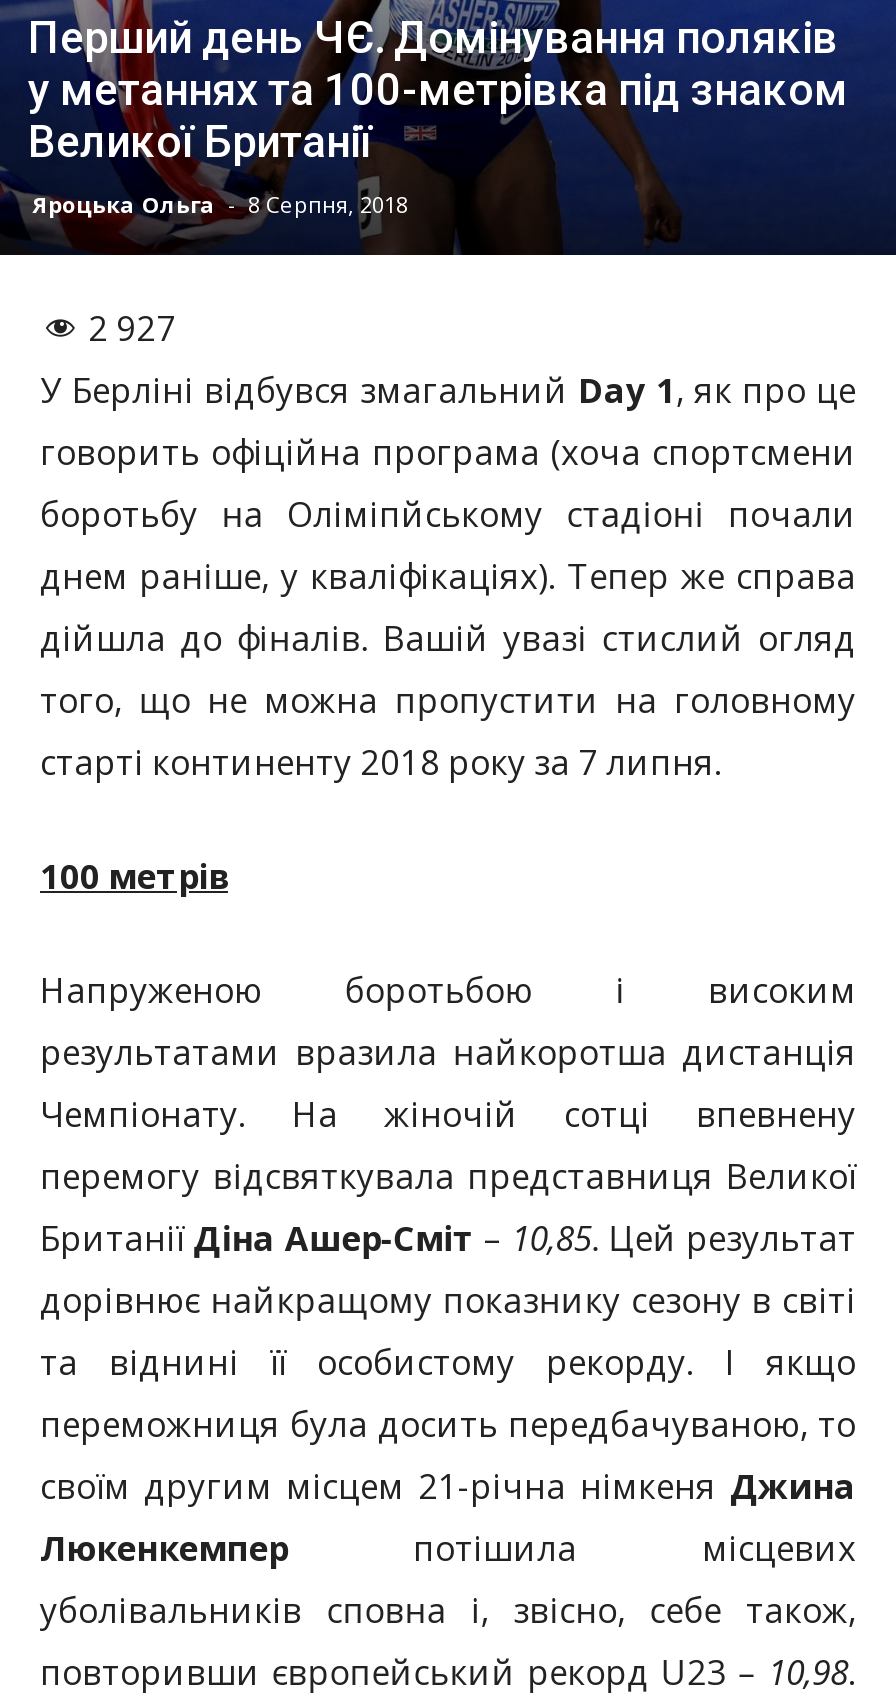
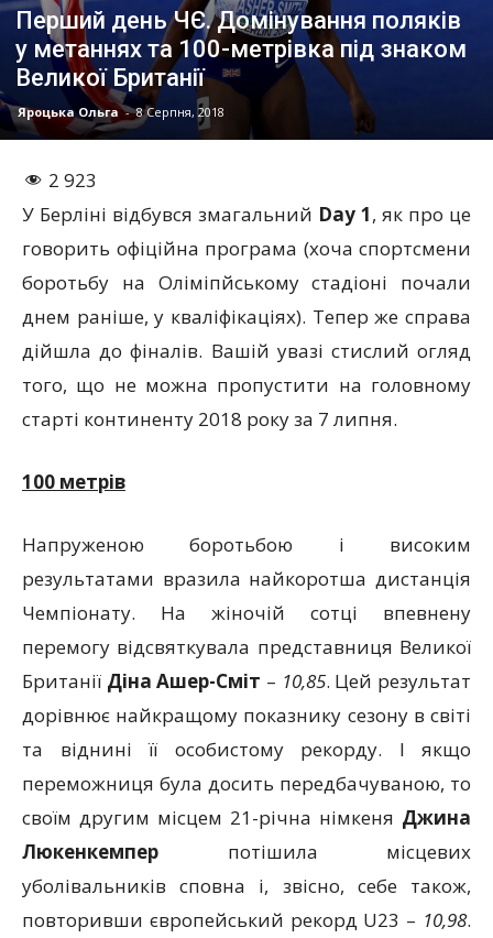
- 2 927
+ 2 923
